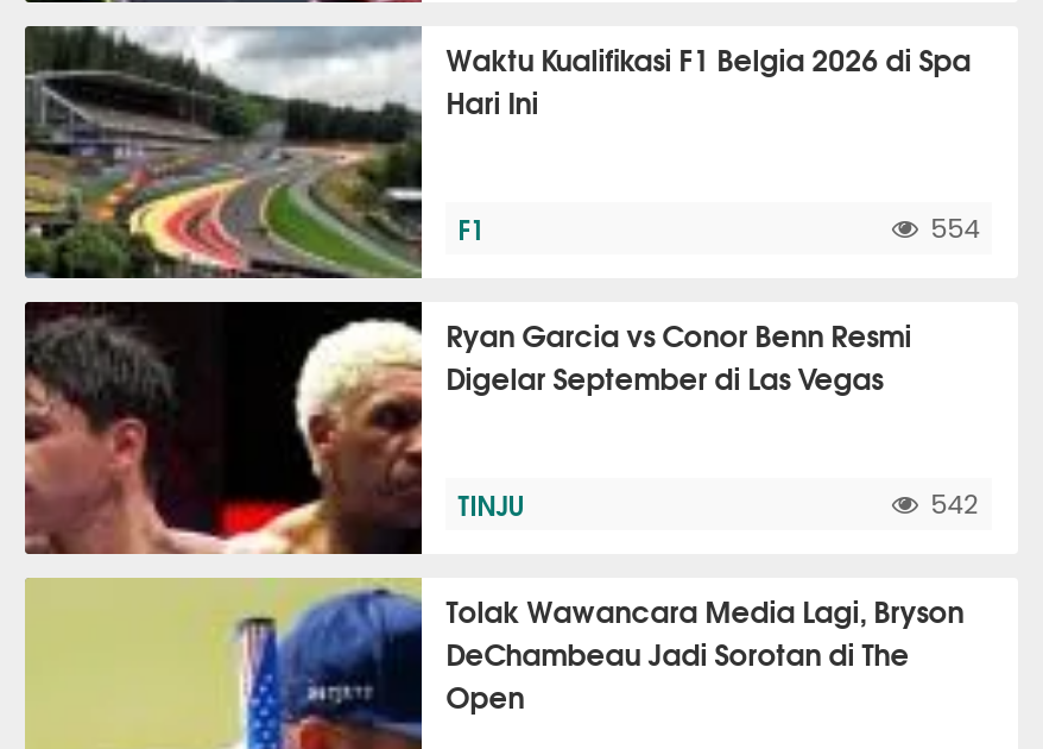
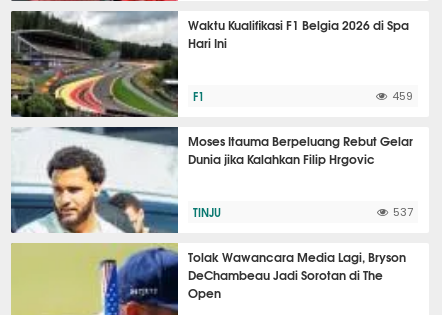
- 554
+ 459

- [image]
- Ryan Garcia vs Conor Benn Resmi
- Digelar September di Las Vegas
+ [image]
+ Moses Itauma Berpeluang Rebut Gelar
+ Dunia jika Kalahkan Filip Hrgovic

- 542
+ 537
